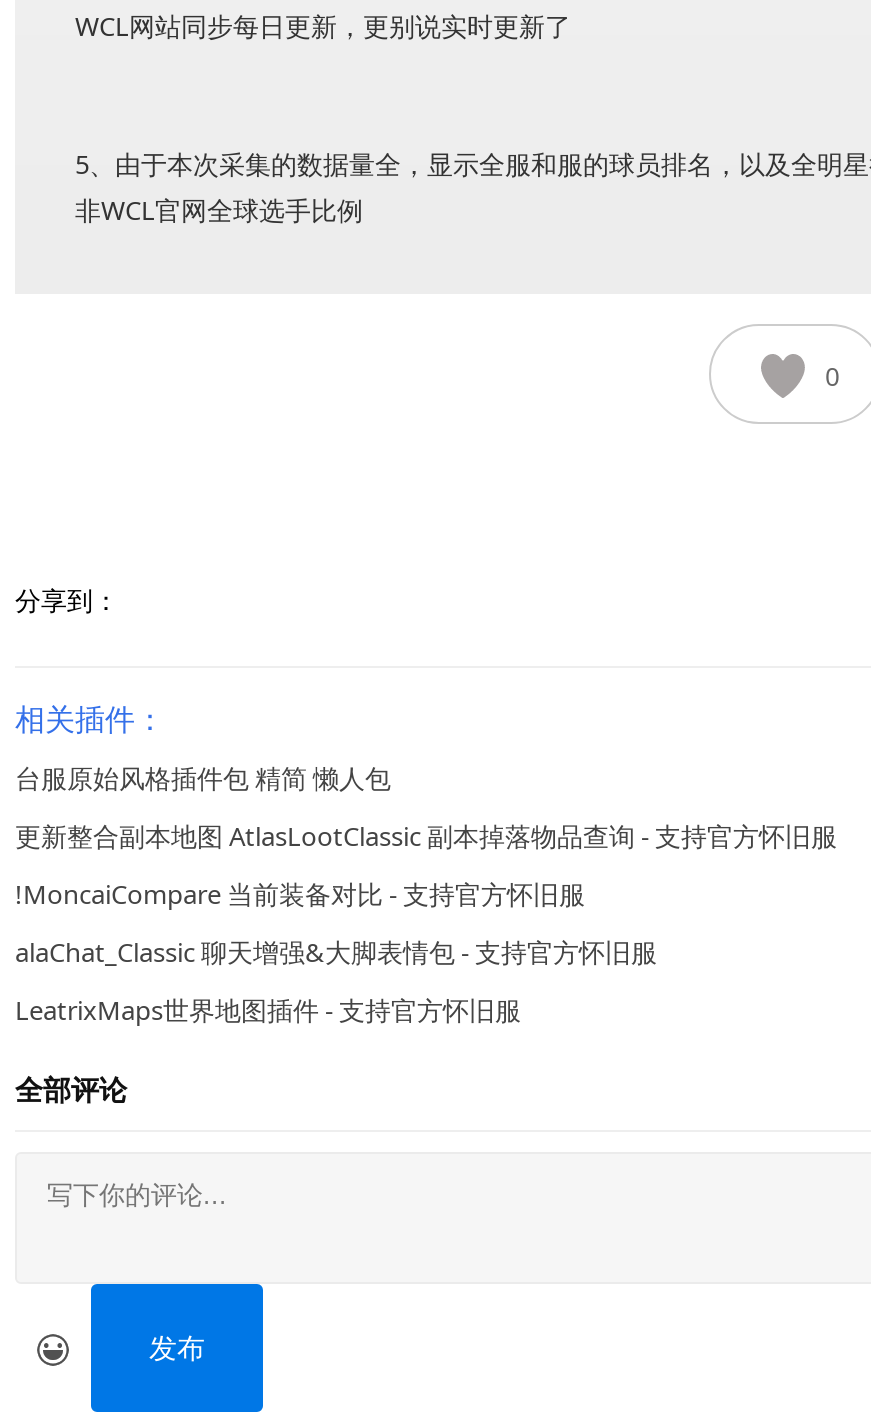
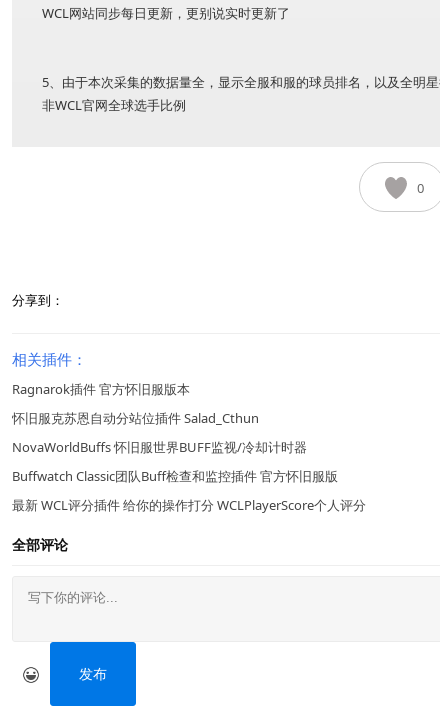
- 台服原始风格插件包 精简 懒人包
+ Ragnarok插件 官方怀旧服版本

- 更新整合副本地图 AtlasLootClassic 副本掉落物品查询 - 支持官方怀旧服
+ 怀旧服克苏恩自动分站位插件 Salad_Cthun

- !MoncaiCompare 当前装备对比 - 支持官方怀旧服
+ NovaWorldBuffs 怀旧服世界BUFF监视/冷却计时器

- alaChat_Classic 聊天增强&大脚表情包 - 支持官方怀旧服
+ Buffwatch Classic团队Buff检查和监控插件 官方怀旧服版

- LeatrixMaps世界地图插件 - 支持官方怀旧服
+ 最新 WCL评分插件 给你的操作打分 WCLPlayerScore个人评分
